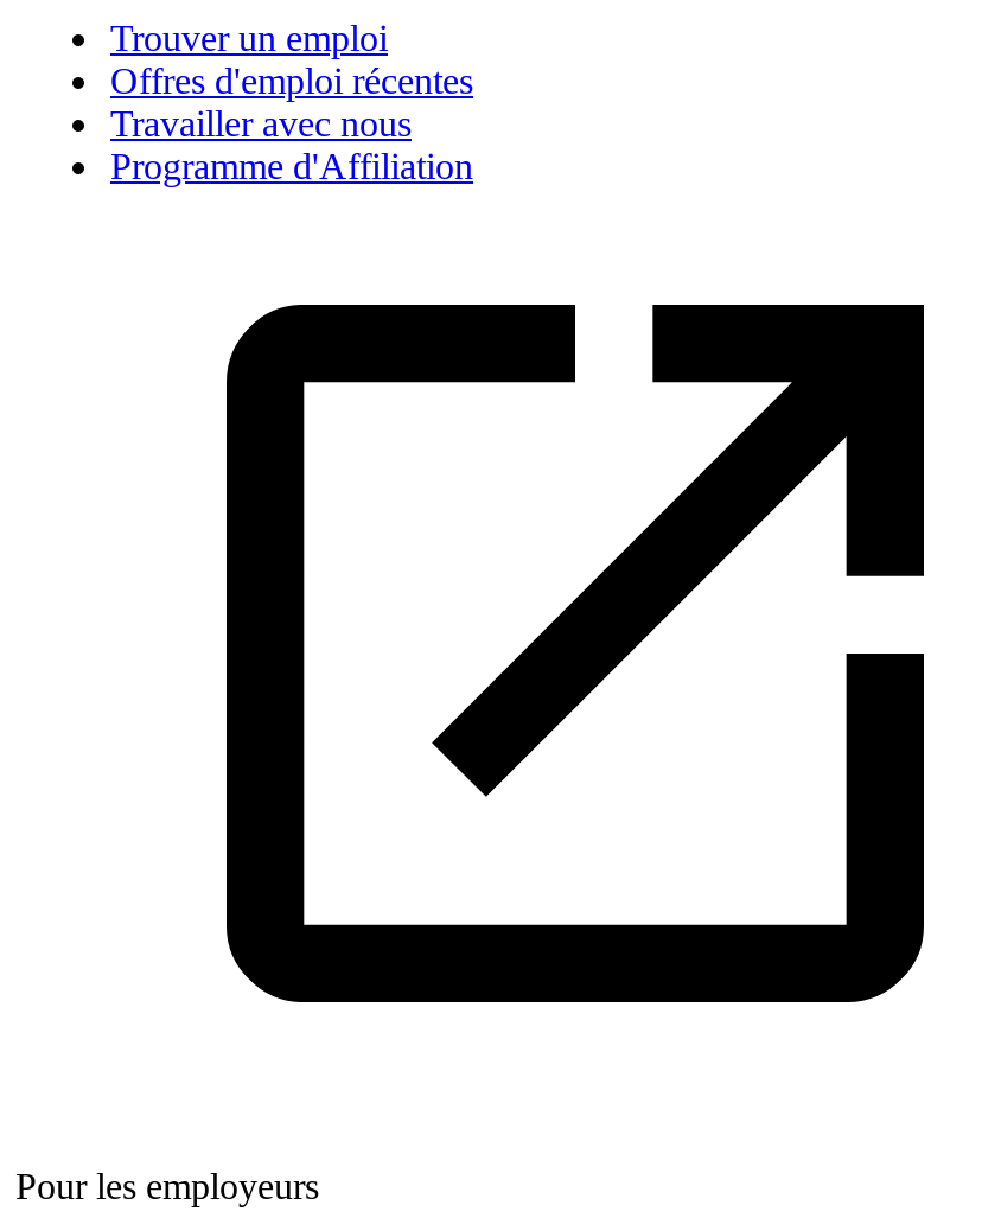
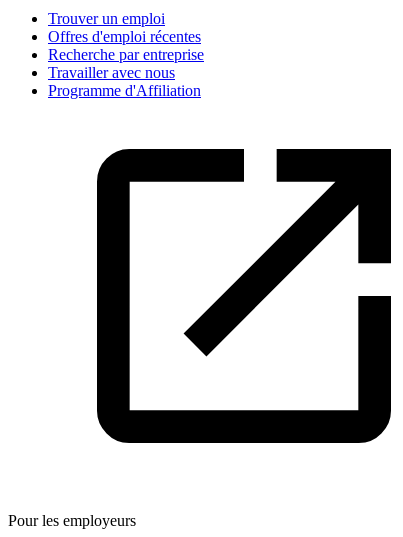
+ Recherche par entreprise
